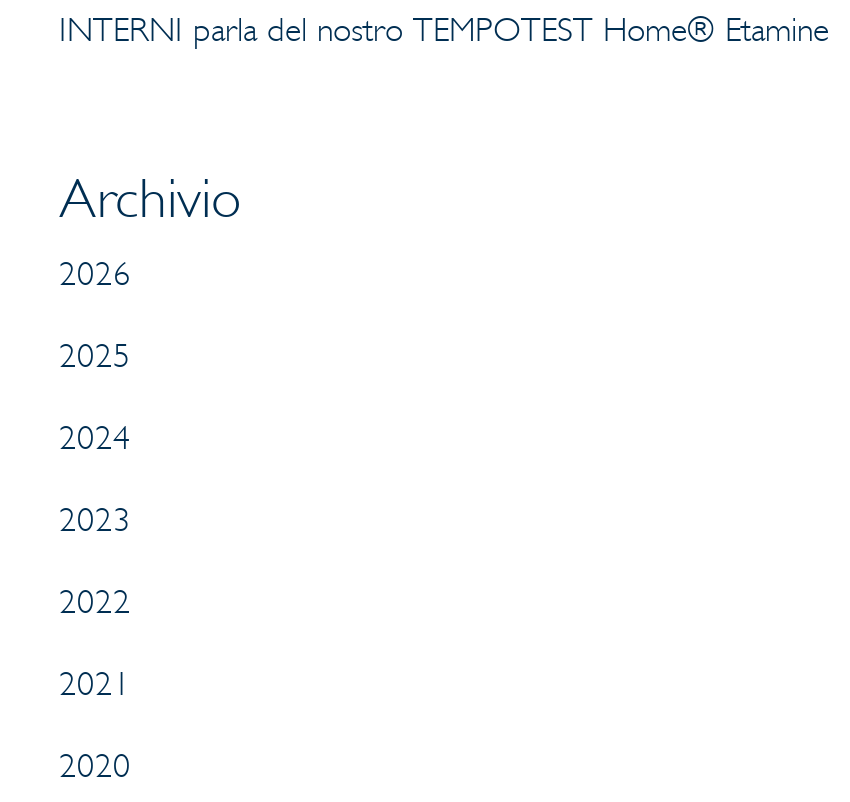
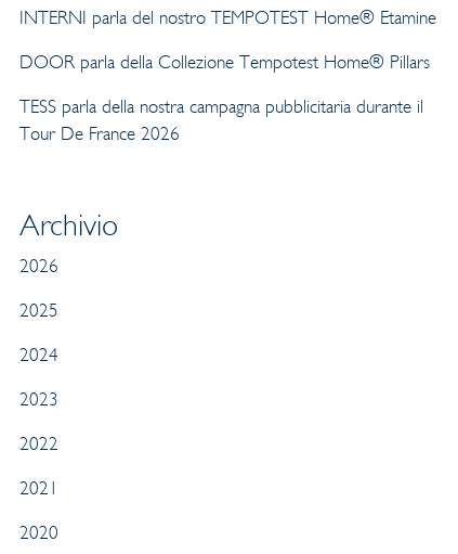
+ DOOR parla della Collezione Tempotest Home® Pillars
+ TESS parla della nostra campagna pubblicitaria durante il
+ Tour De France 2026
